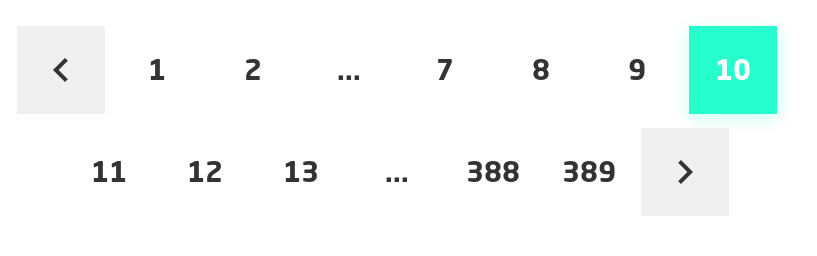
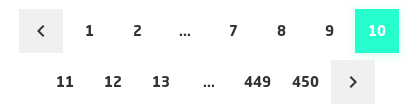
- 388
+ 449

- 389
+ 450
